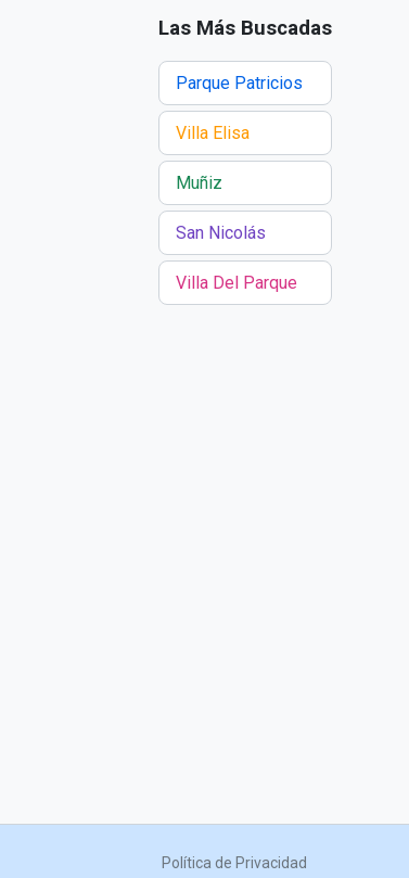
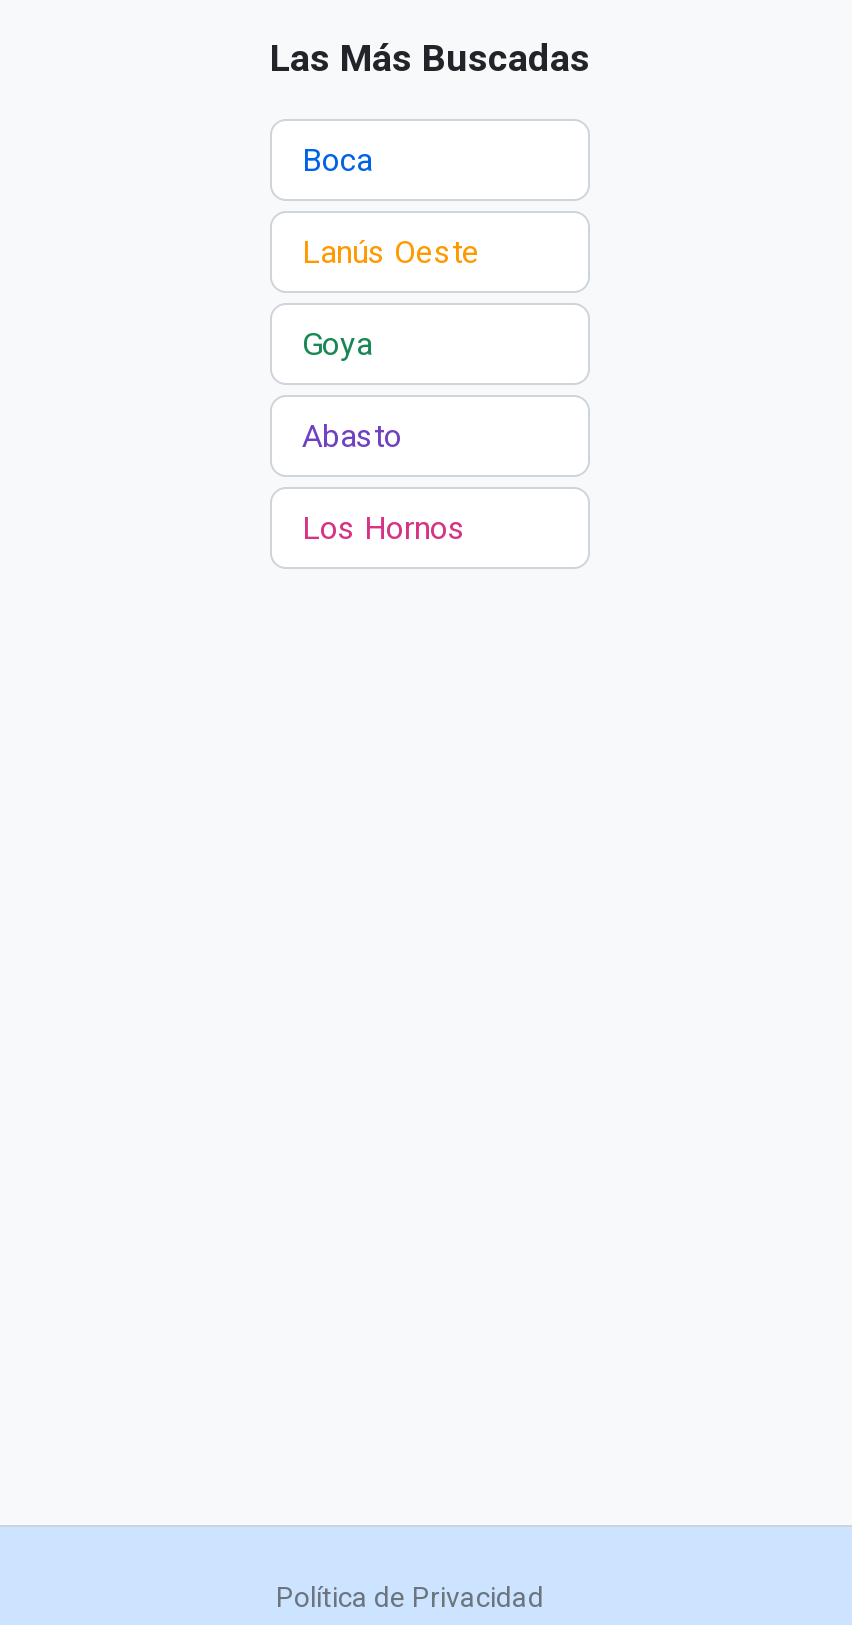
- Parque Patricios
+ Boca

- Villa Elisa
+ Lanús Oeste

- Muñiz
+ Goya

- San Nicolás
+ Abasto

- Villa Del Parque
+ Los Hornos
